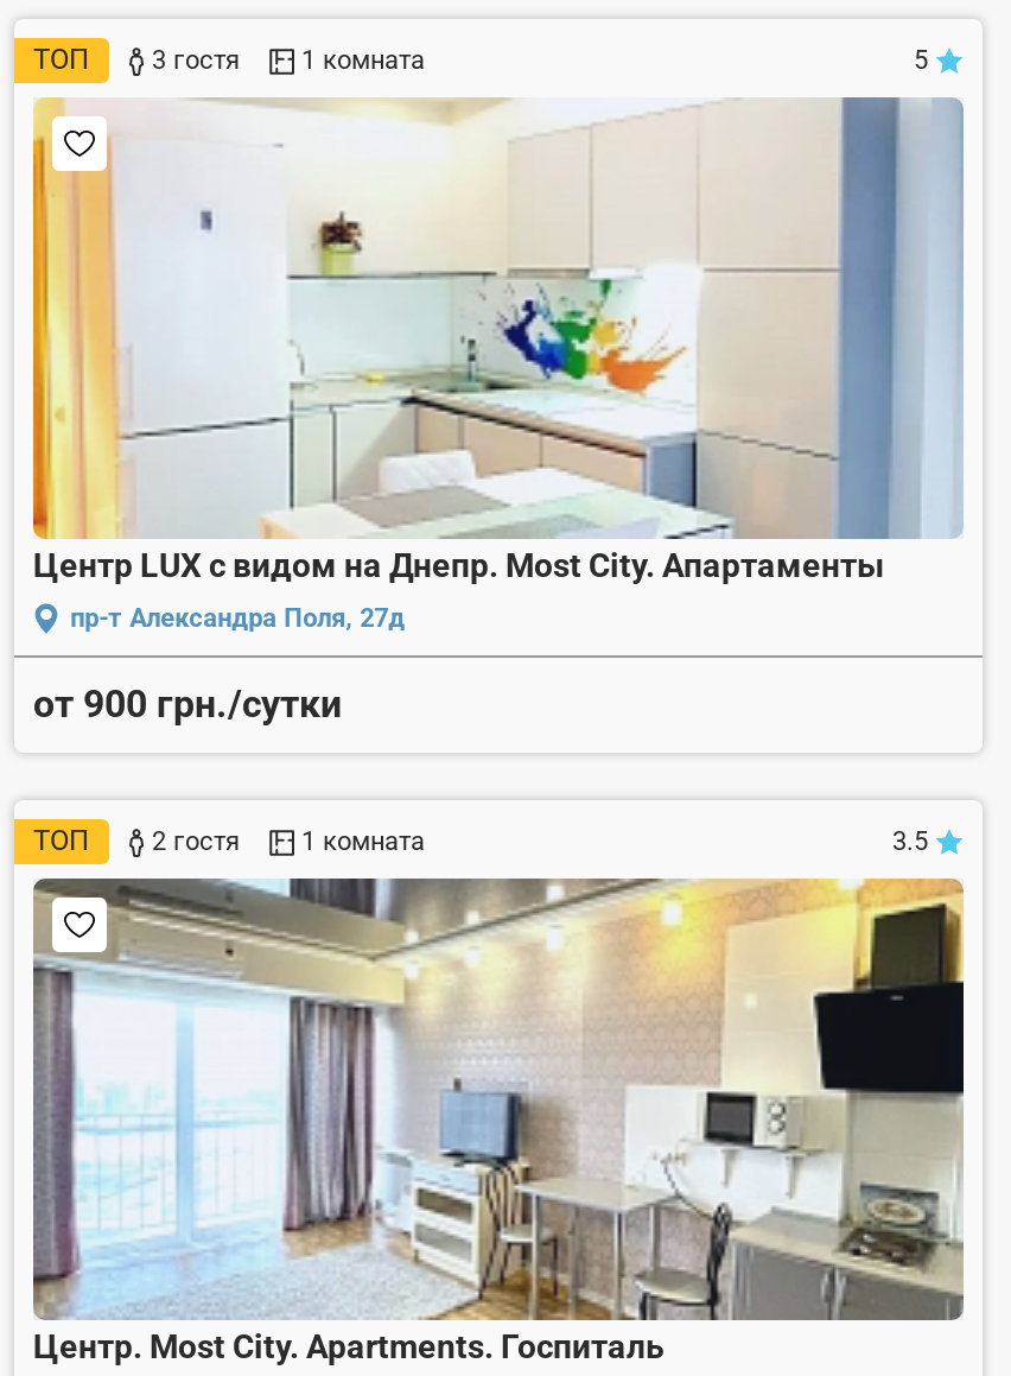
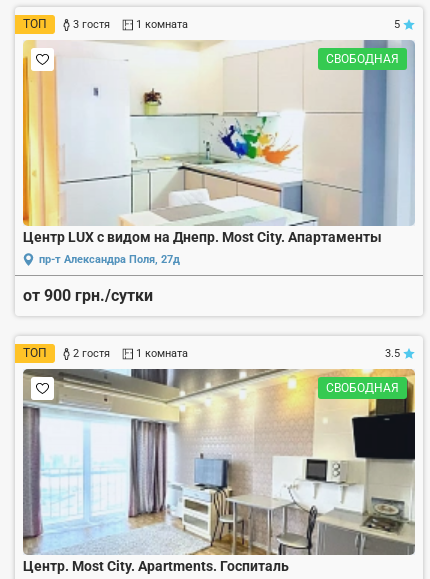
+ СВОБОДНАЯ

+ СВОБОДНАЯ
